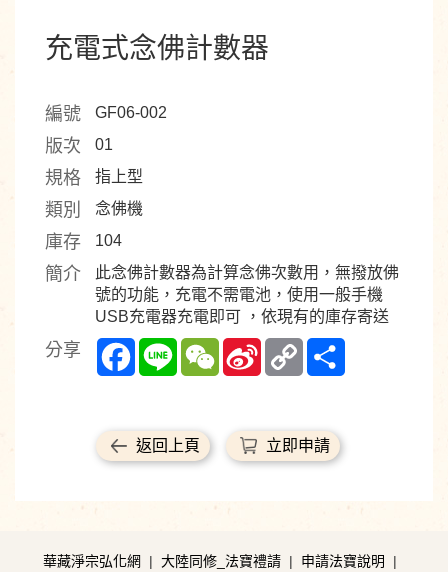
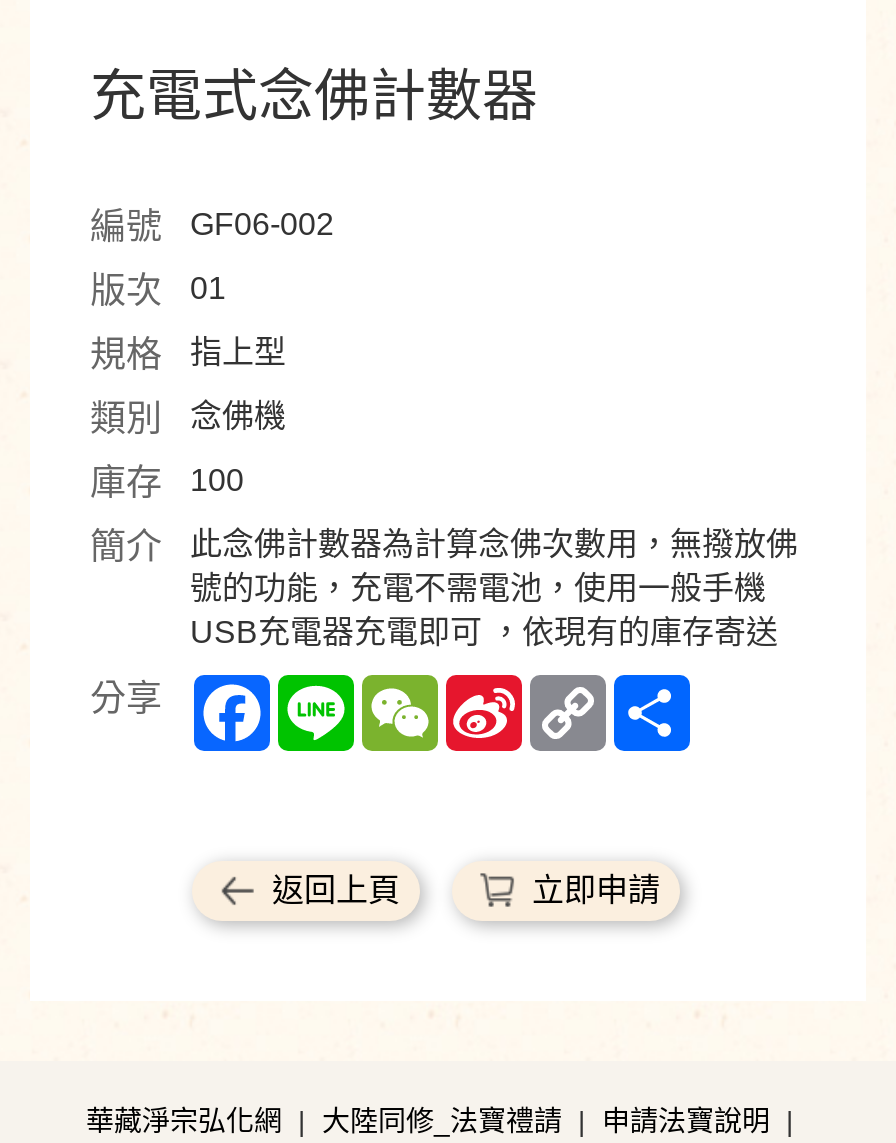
- 庫存 104
+ 庫存 100
